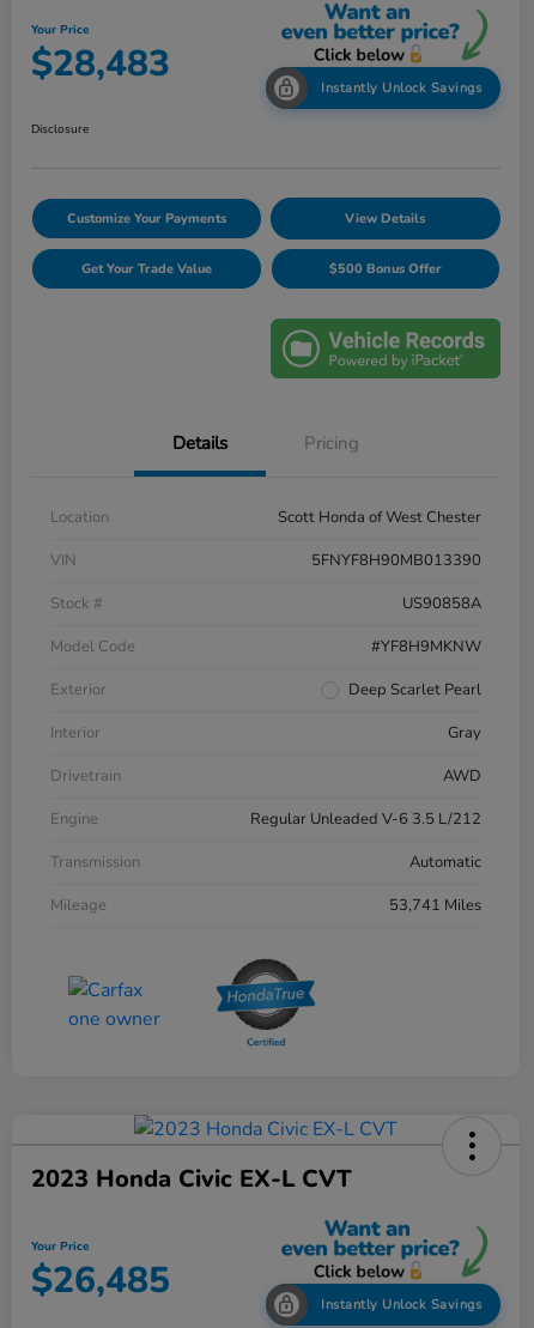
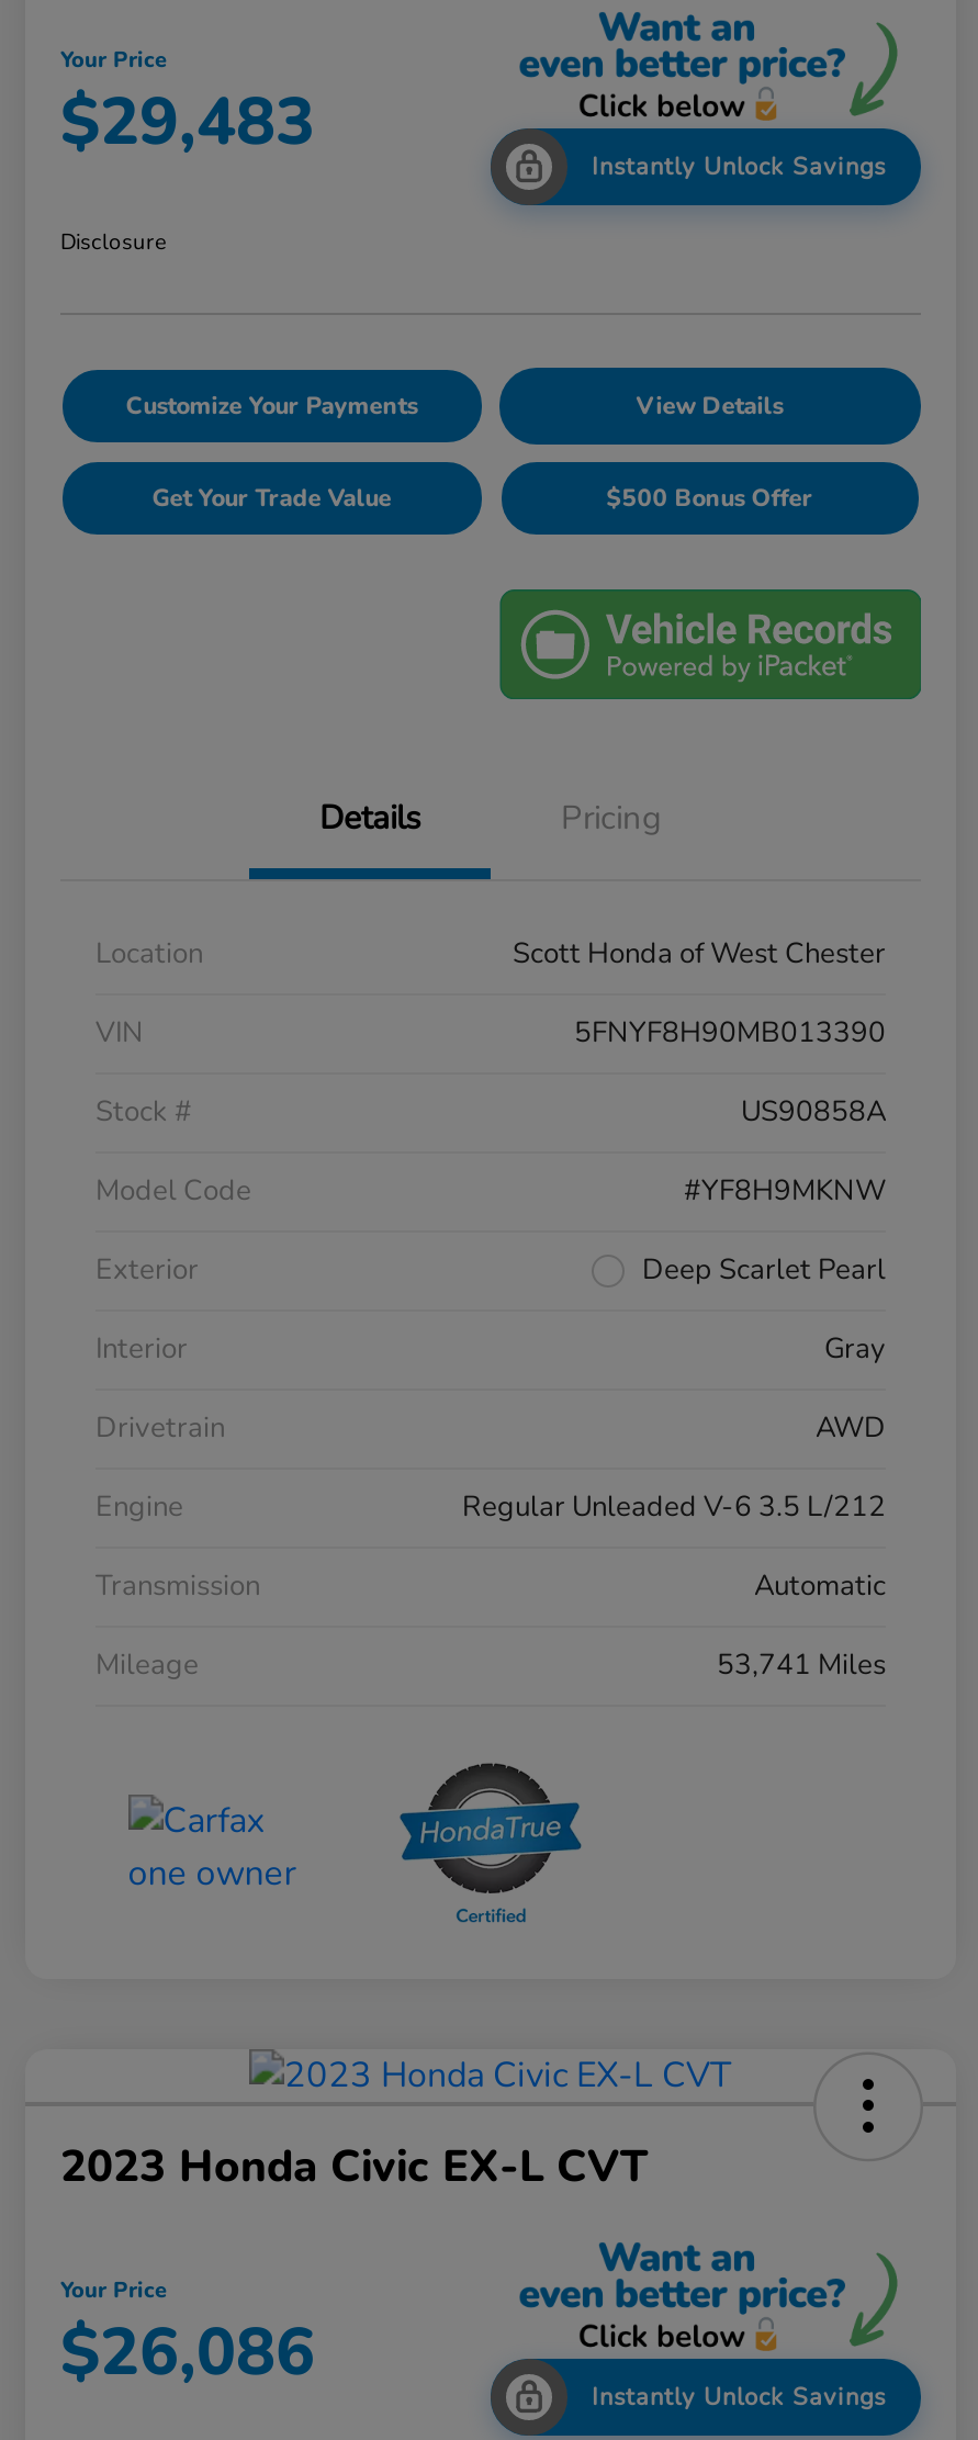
- $28,483
+ $29,483

- $26,485
+ $26,086
